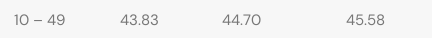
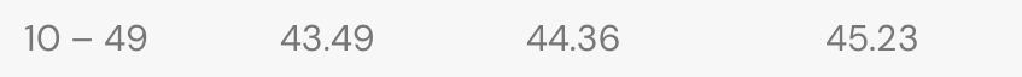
- 43.83
+ 43.49

- 44.70
+ 44.36

- 45.58
+ 45.23
